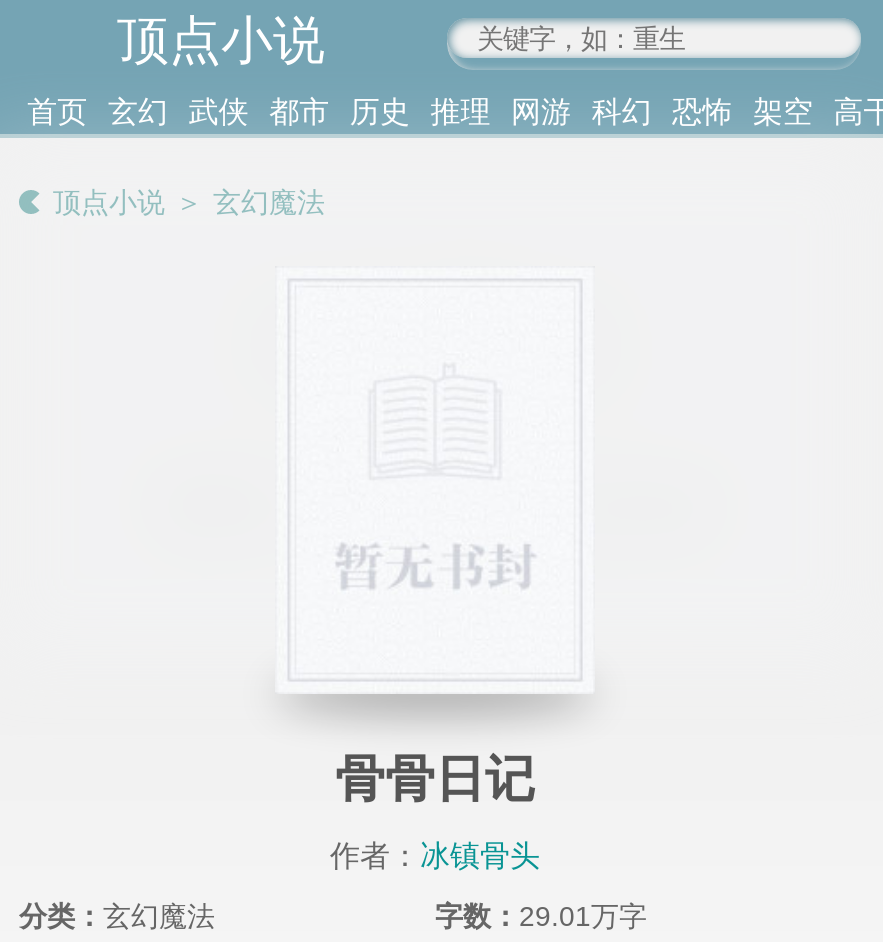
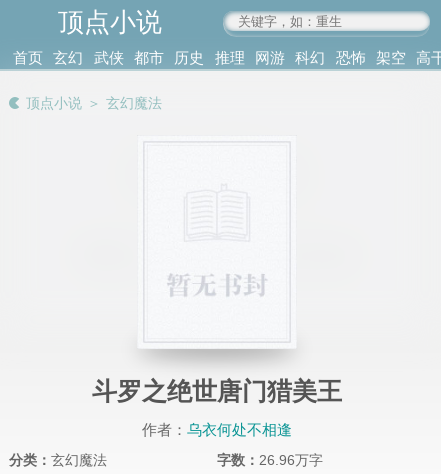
- 骨骨日记
+ 斗罗之绝世唐门猎美王

- 作者：冰镇骨头
+ 作者：乌衣何处不相逢

- 字数：29.01万字
+ 字数：26.96万字
